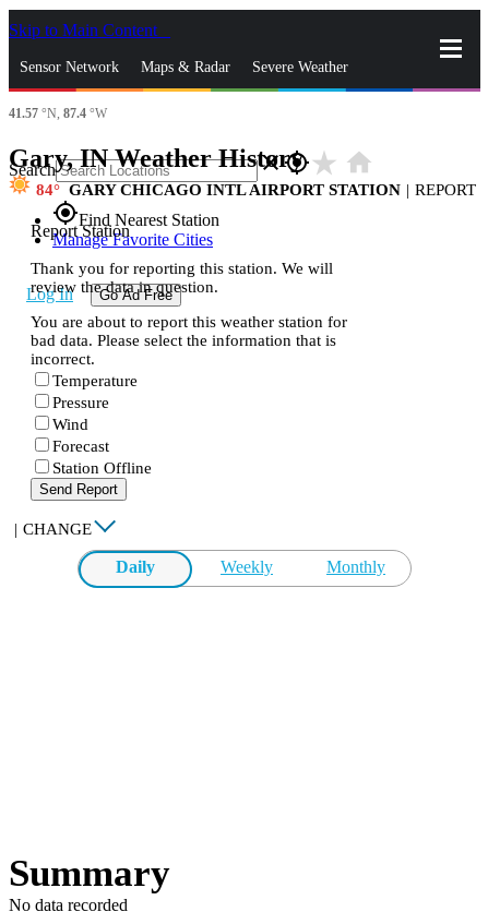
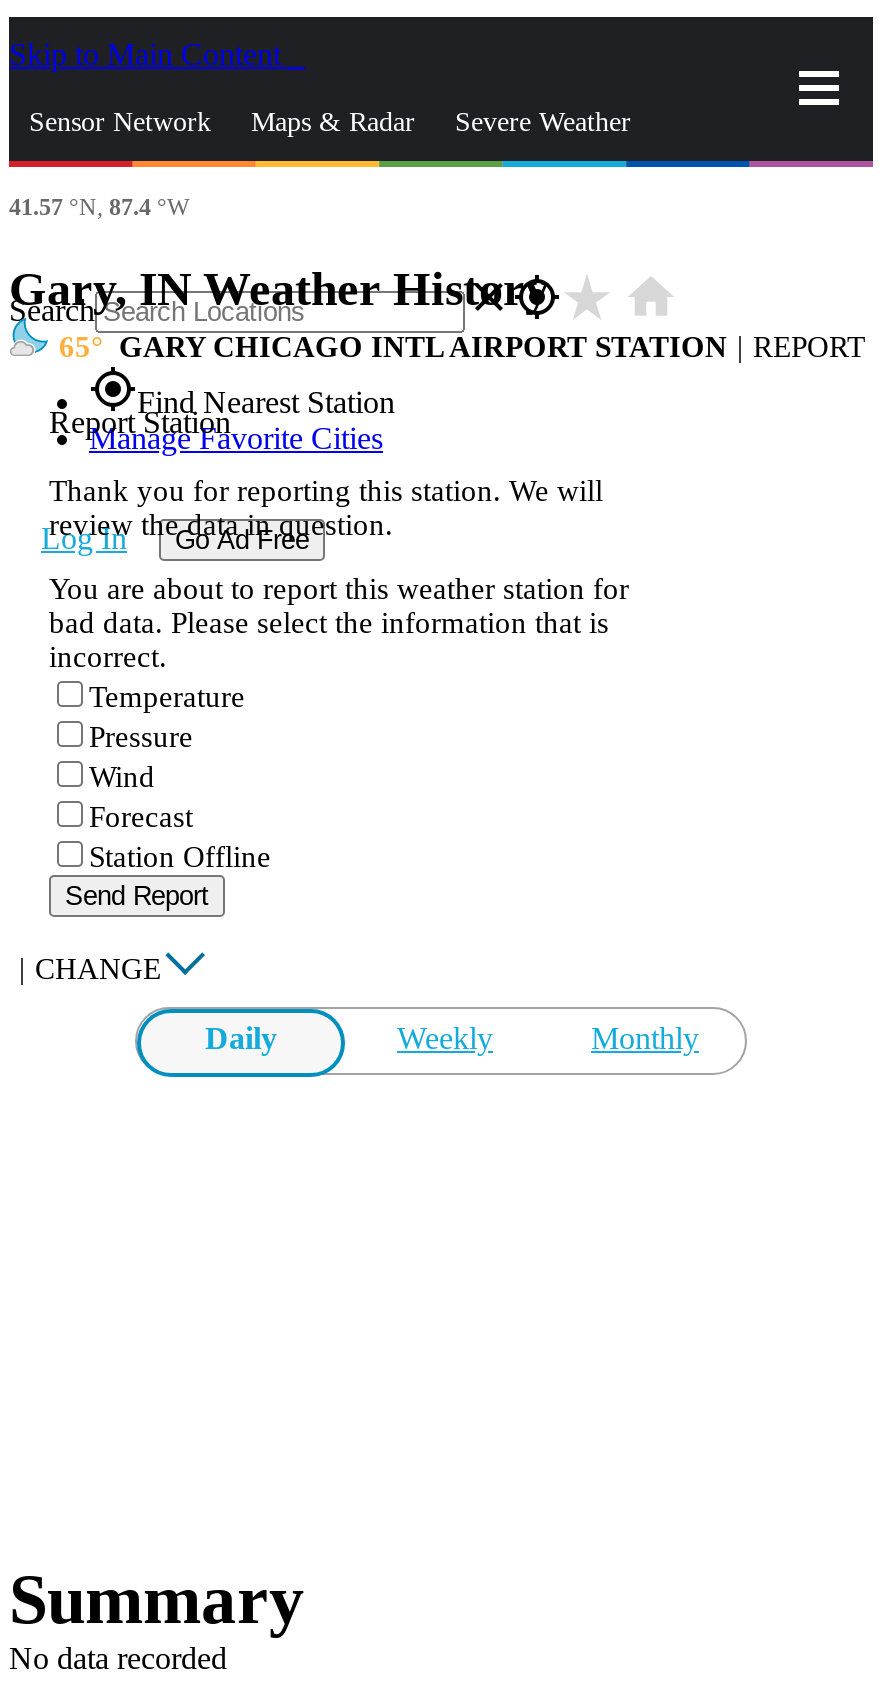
- 84
+ 65
